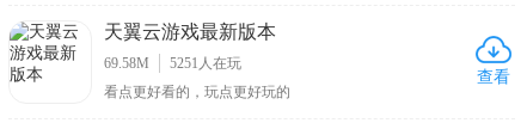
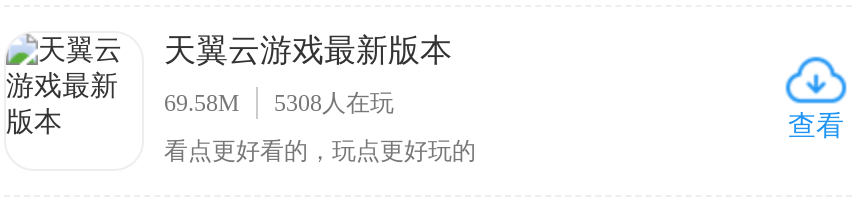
- 69.58M 5251人在玩
+ 69.58M 5308人在玩
